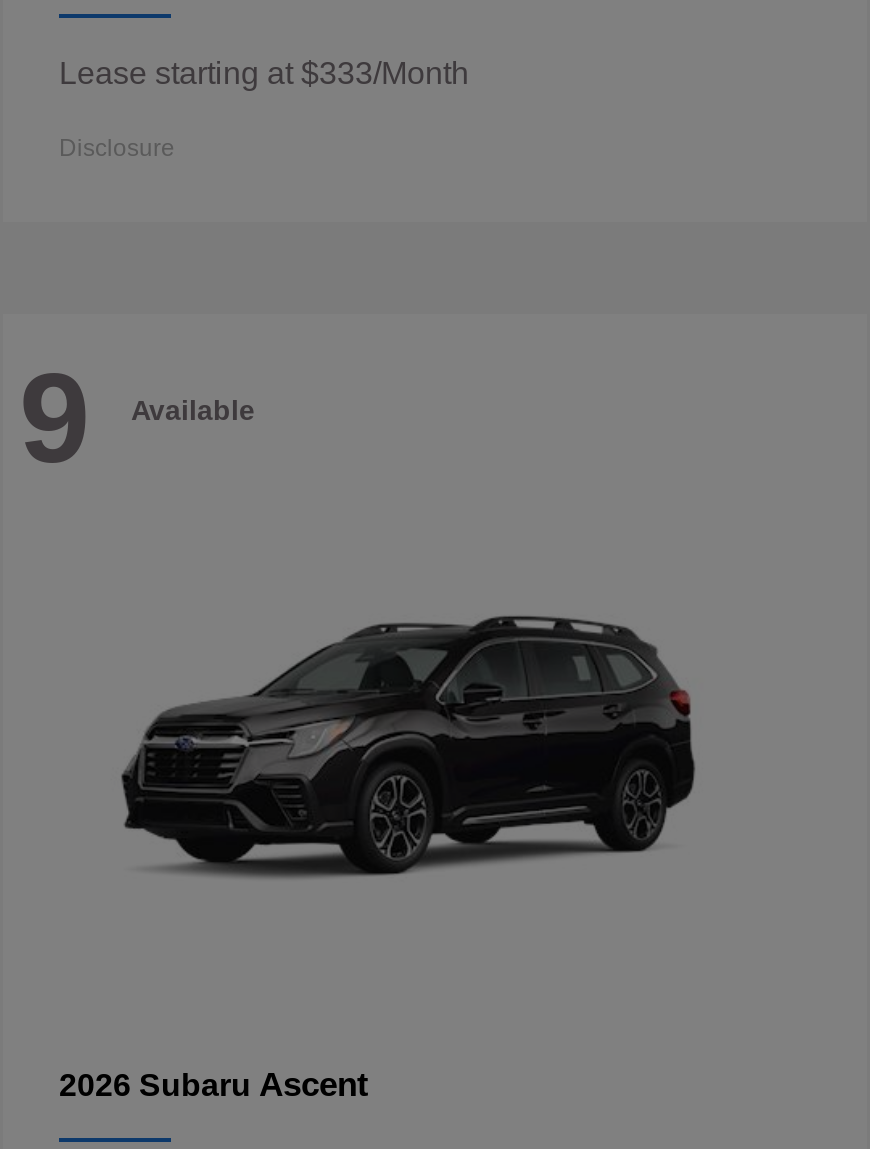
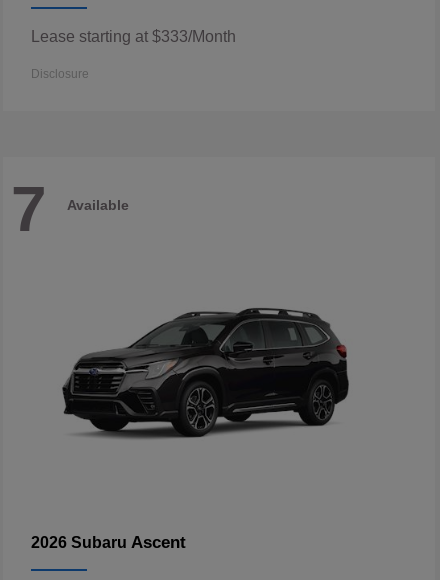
- 9 Available
+ 7 Available
